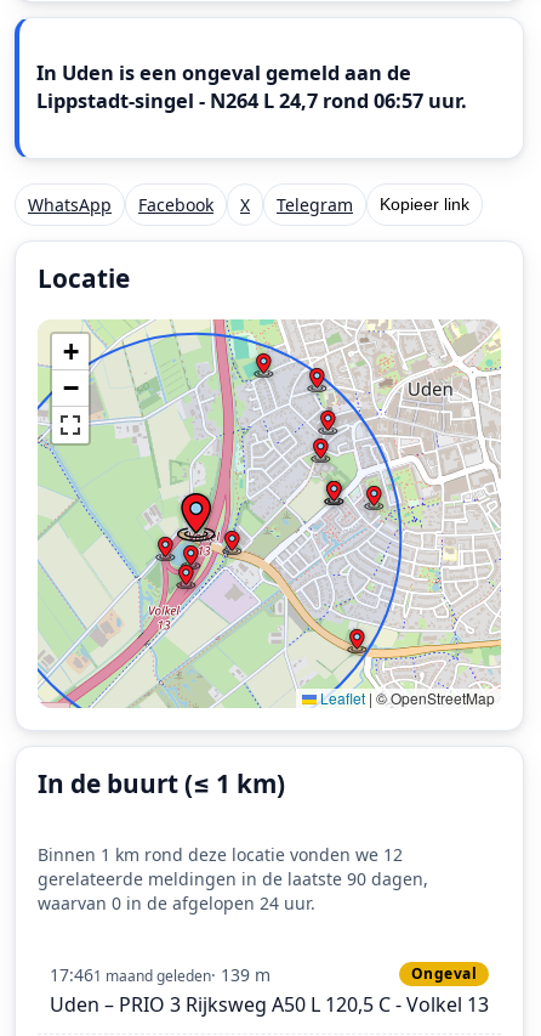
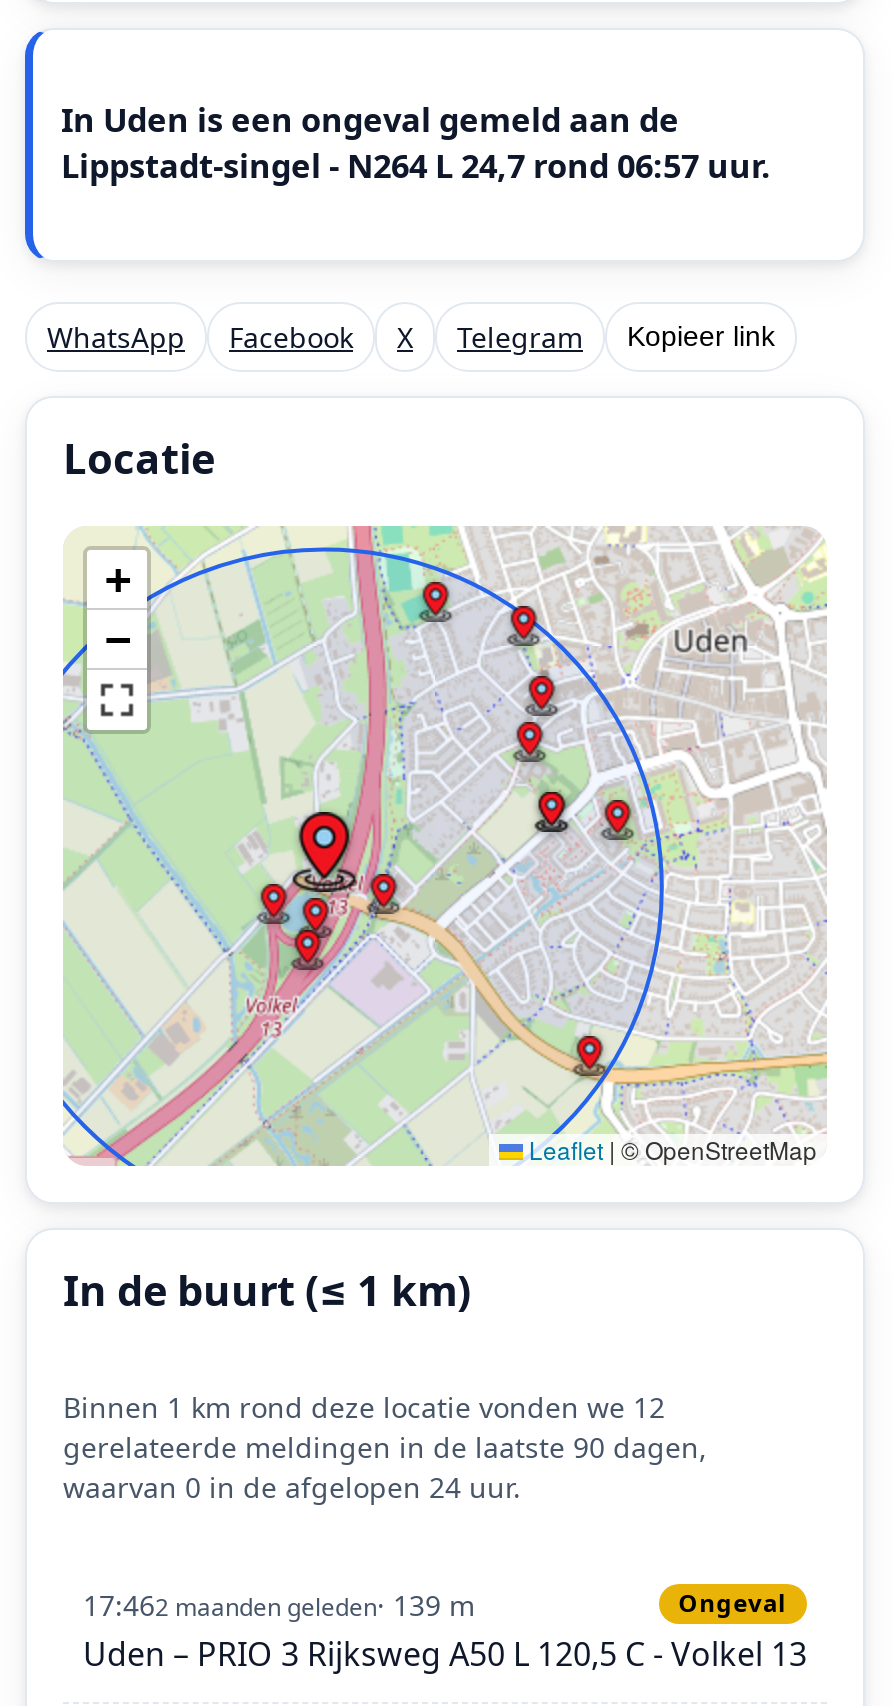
- 17:461 maand geleden · 139 m
+ 17:462 maanden geleden · 139 m
